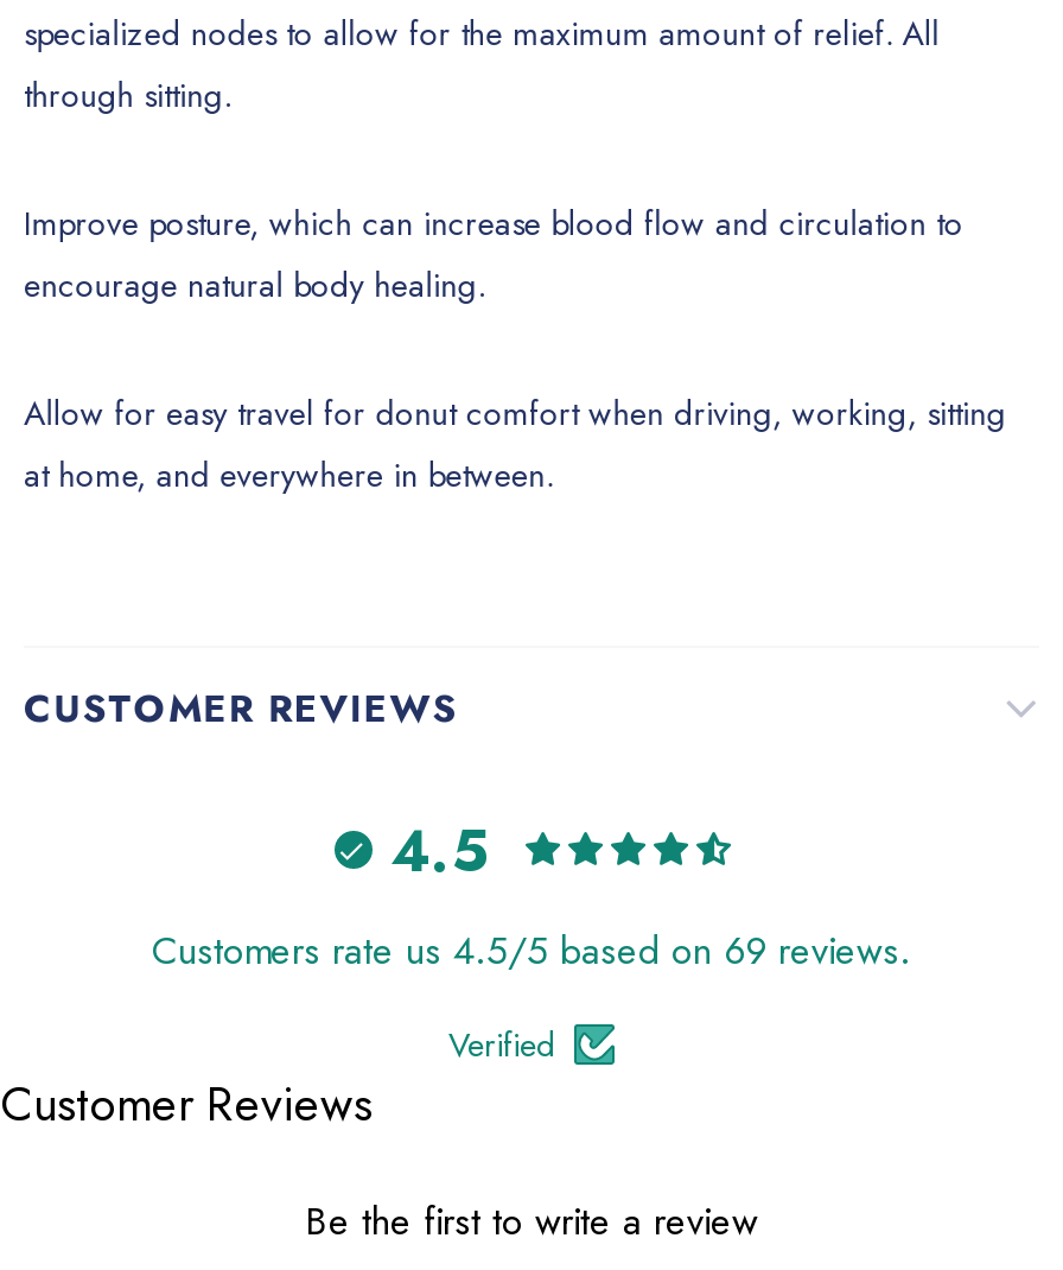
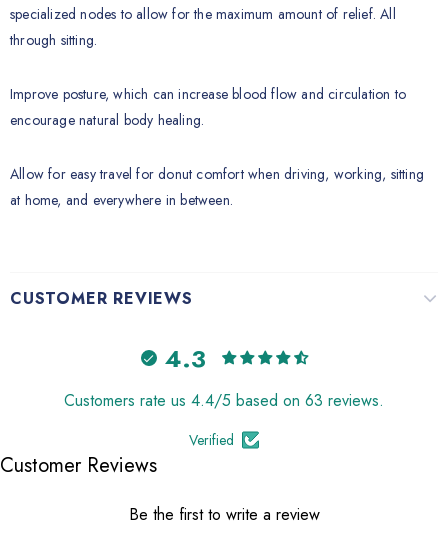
- 4.5
+ 4.3

- Customers rate us 4.5/5 based on 69 reviews.
+ Customers rate us 4.4/5 based on 63 reviews.
